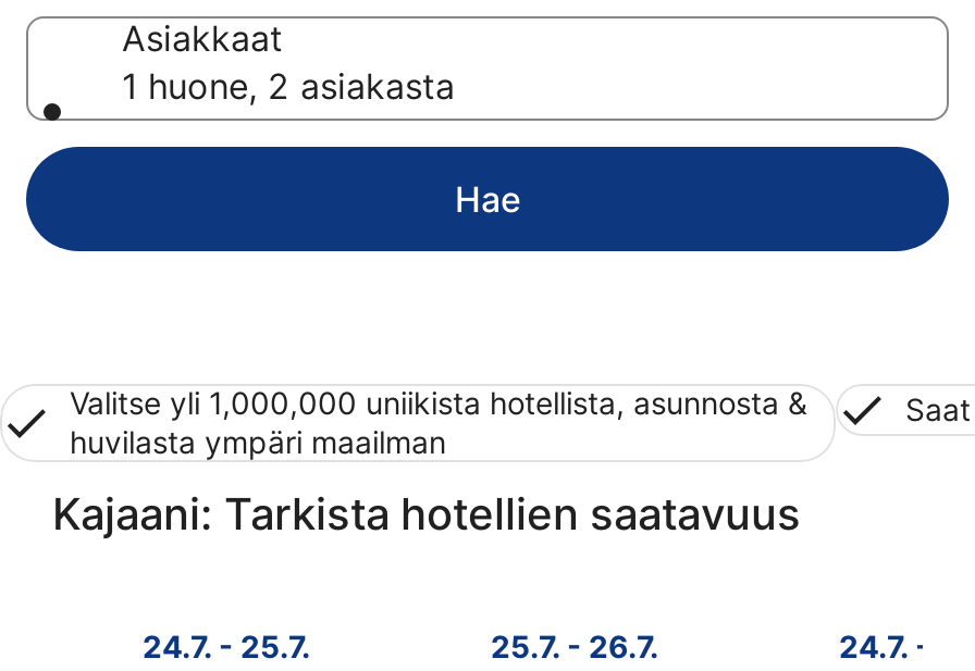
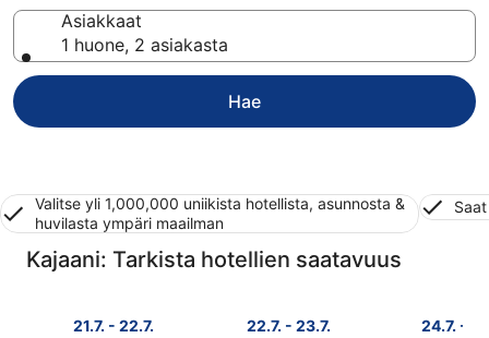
- 24.7. - 25.7.
+ 21.7. - 22.7.

- 25.7. - 26.7.
+ 22.7. - 23.7.
